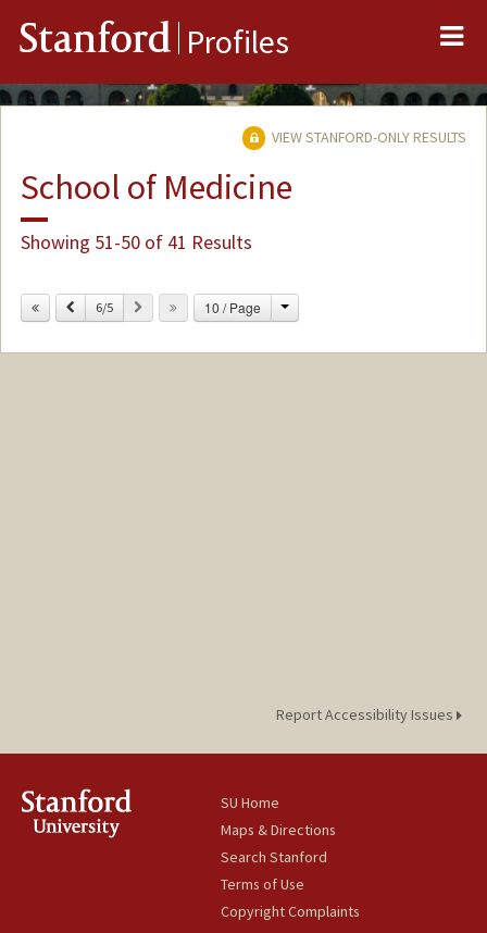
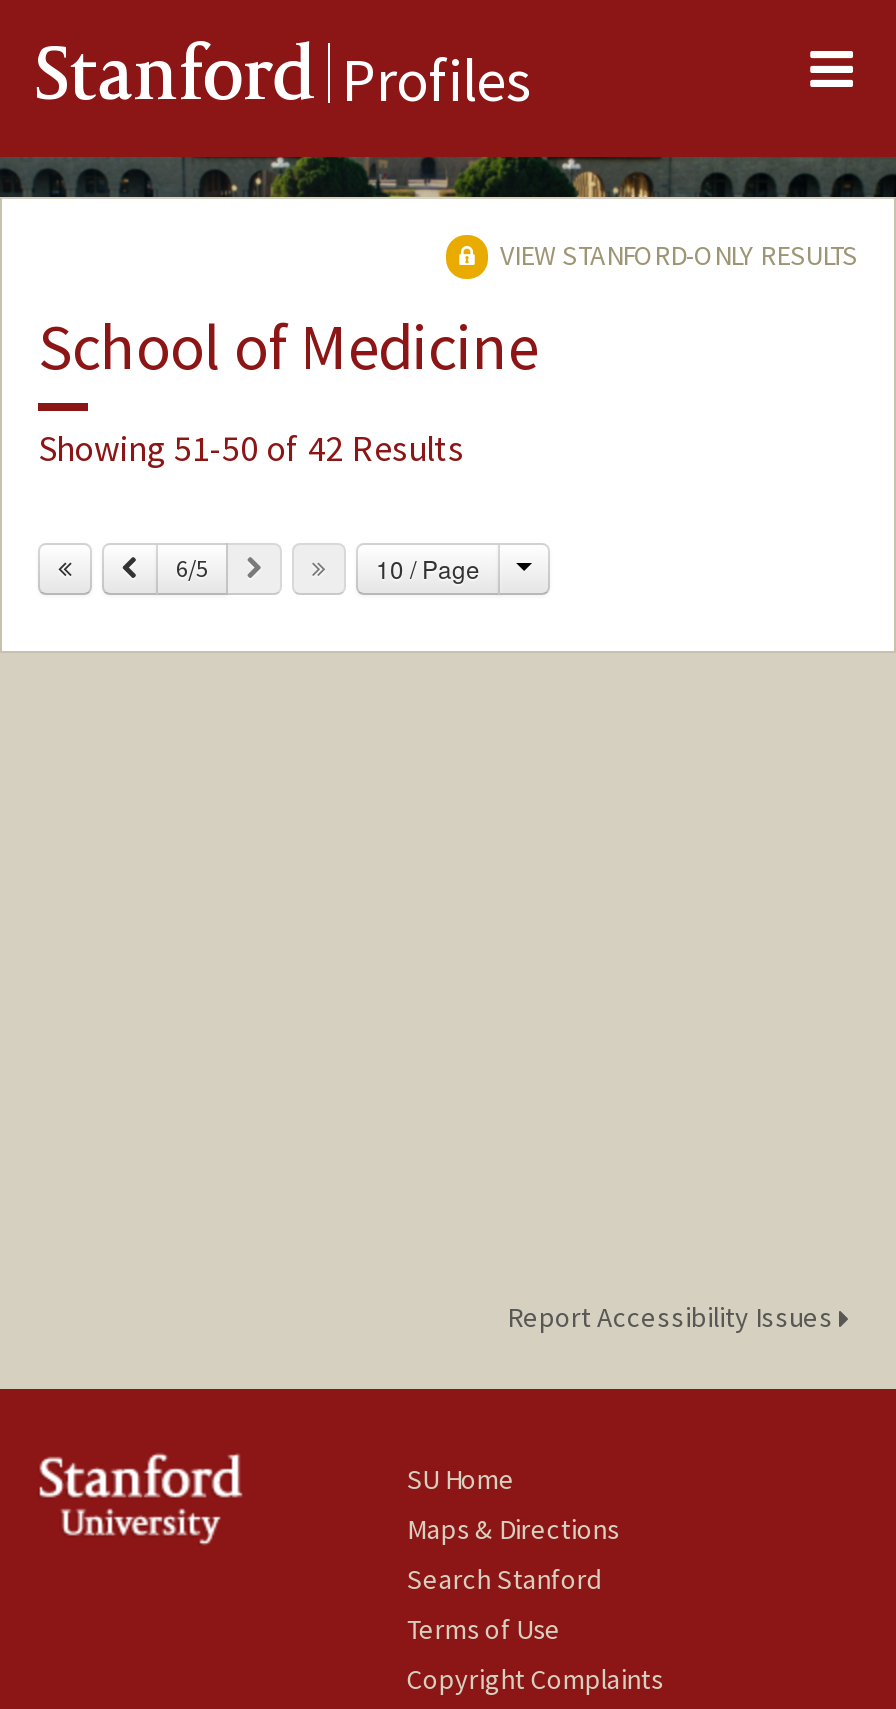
- Showing 51-50 of 41 Results
+ Showing 51-50 of 42 Results
